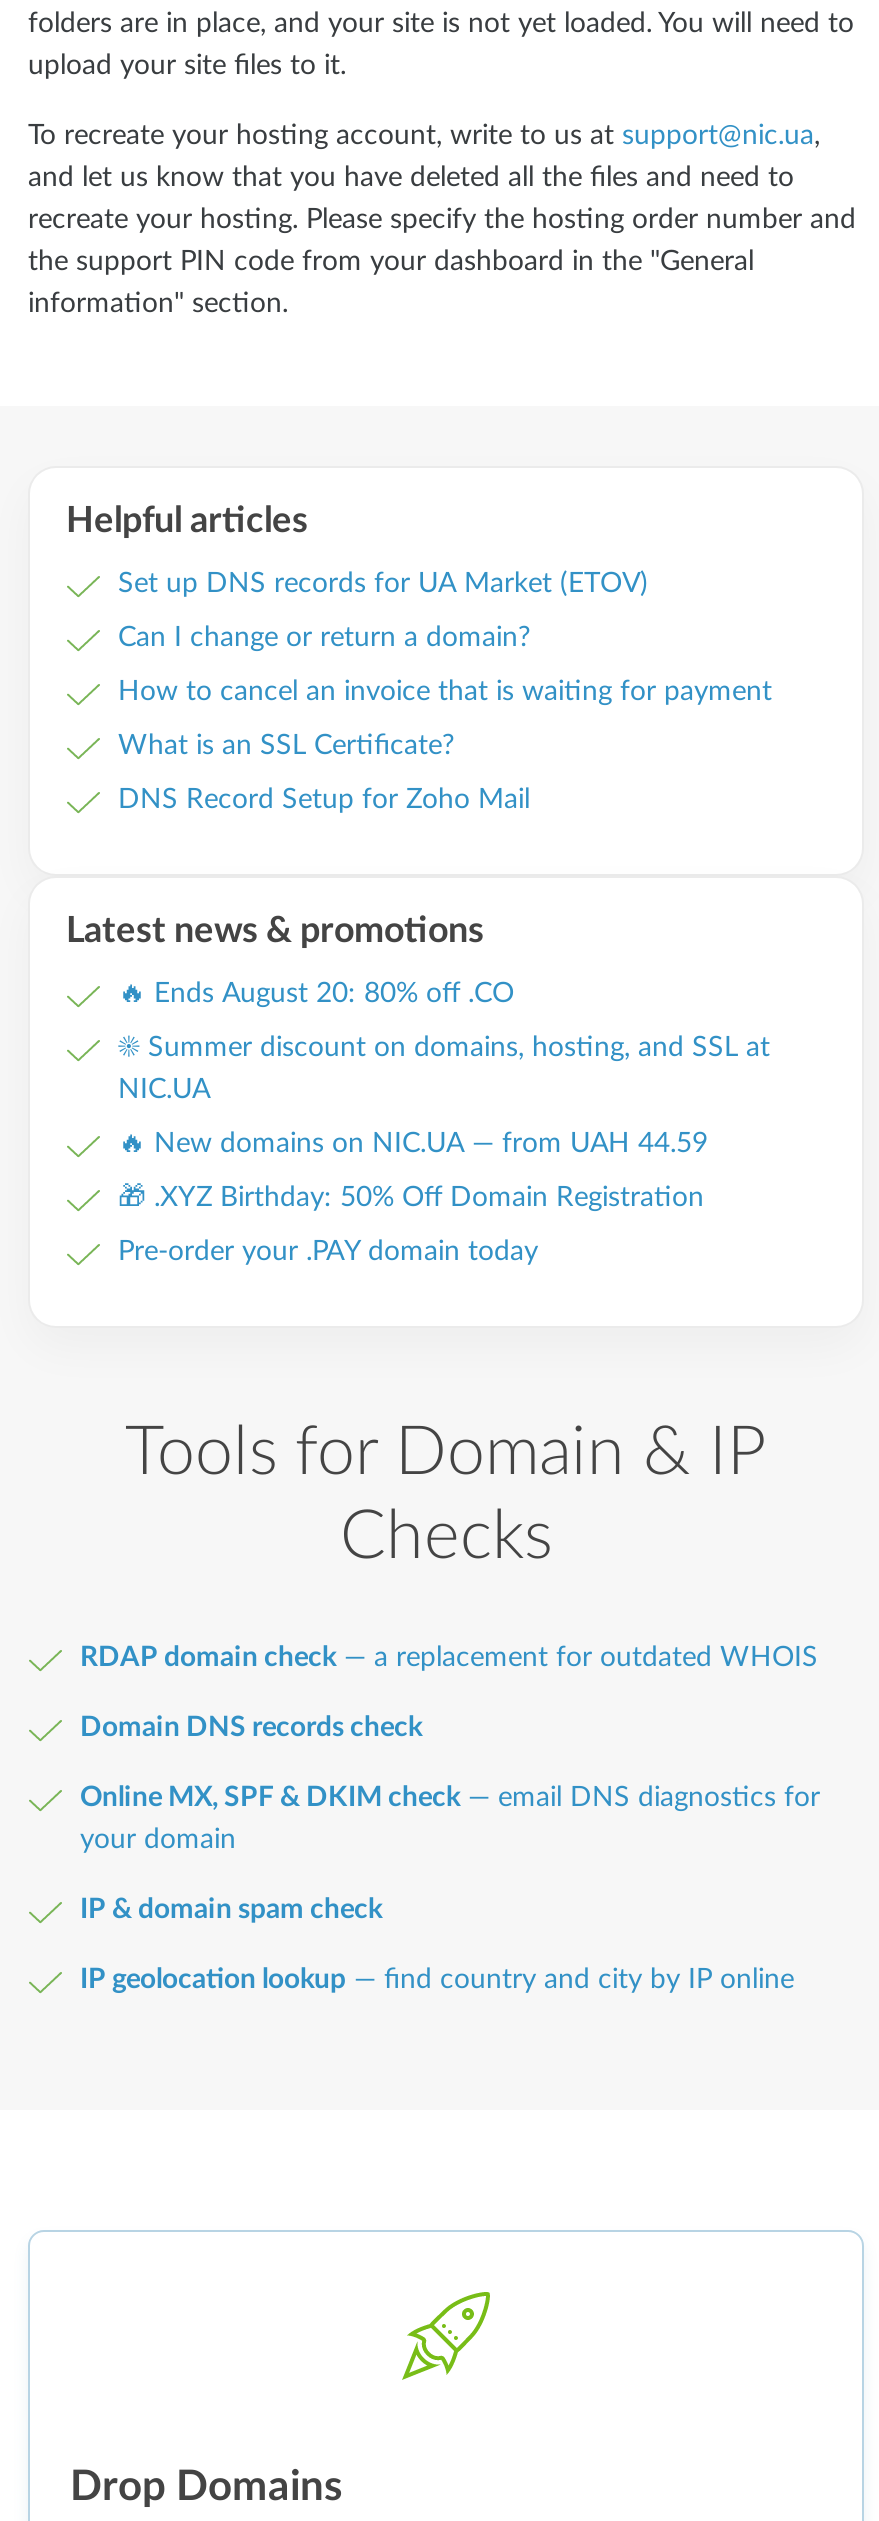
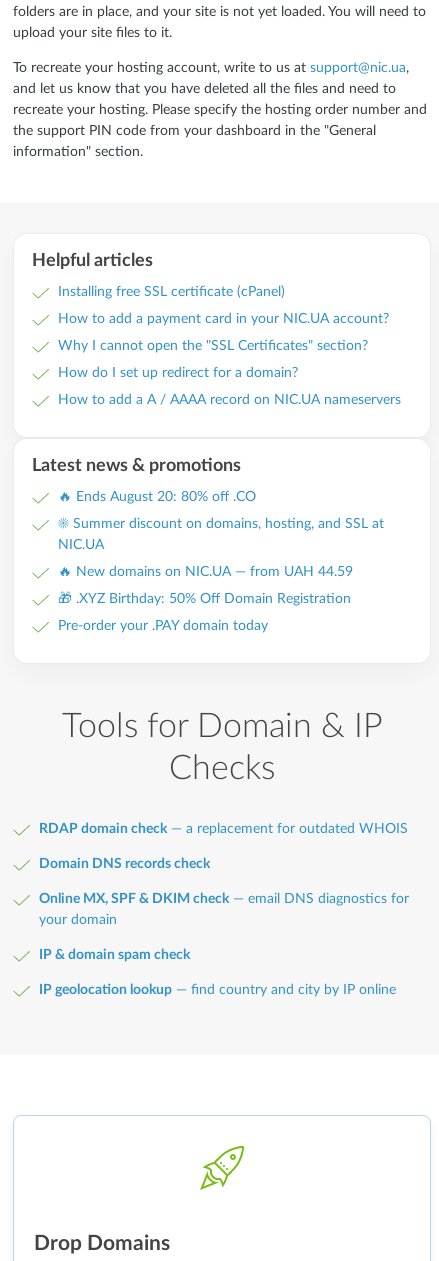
- Set up DNS records for UA Market (ETOV)
+ Installing free SSL certificate (cPanel)

- Can I change or return a domain?
+ How to add a payment card in your NIC.UA account?

- How to cancel an invoice that is waiting for payment
+ Why I cannot open the "SSL Certificates" section?

- What is an SSL Certificate?
+ How do I set up redirect for a domain?

- DNS Record Setup for Zoho Mail
+ How to add a A / AAAA record on NIC.UA nameservers
